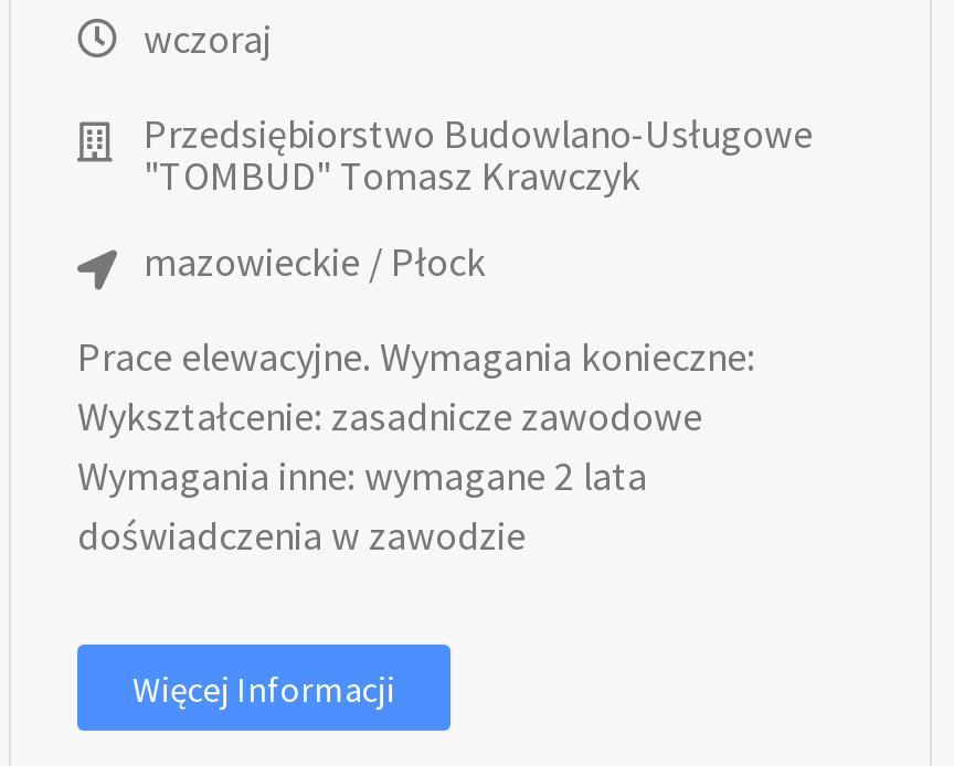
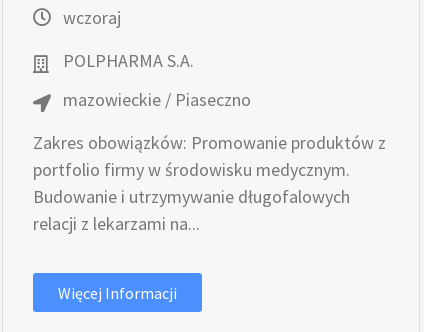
- Przedsiębiorstwo Budowlano-Usługowe
- "TOMBUD" Tomasz Krawczyk
+ POLPHARMA S.A.

- mazowieckie / Płock
+ mazowieckie / Piaseczno

- Prace elewacyjne. Wymagania konieczne:
- Wykształcenie: zasadnicze zawodowe
- Wymagania inne: wymagane 2 lata
- doświadczenia w zawodzie
+ Zakres obowiązków: Promowanie produktów z
+ portfolio firmy w środowisku medycznym.
+ Budowanie i utrzymywanie długofalowych
+ relacji z lekarzami na...
